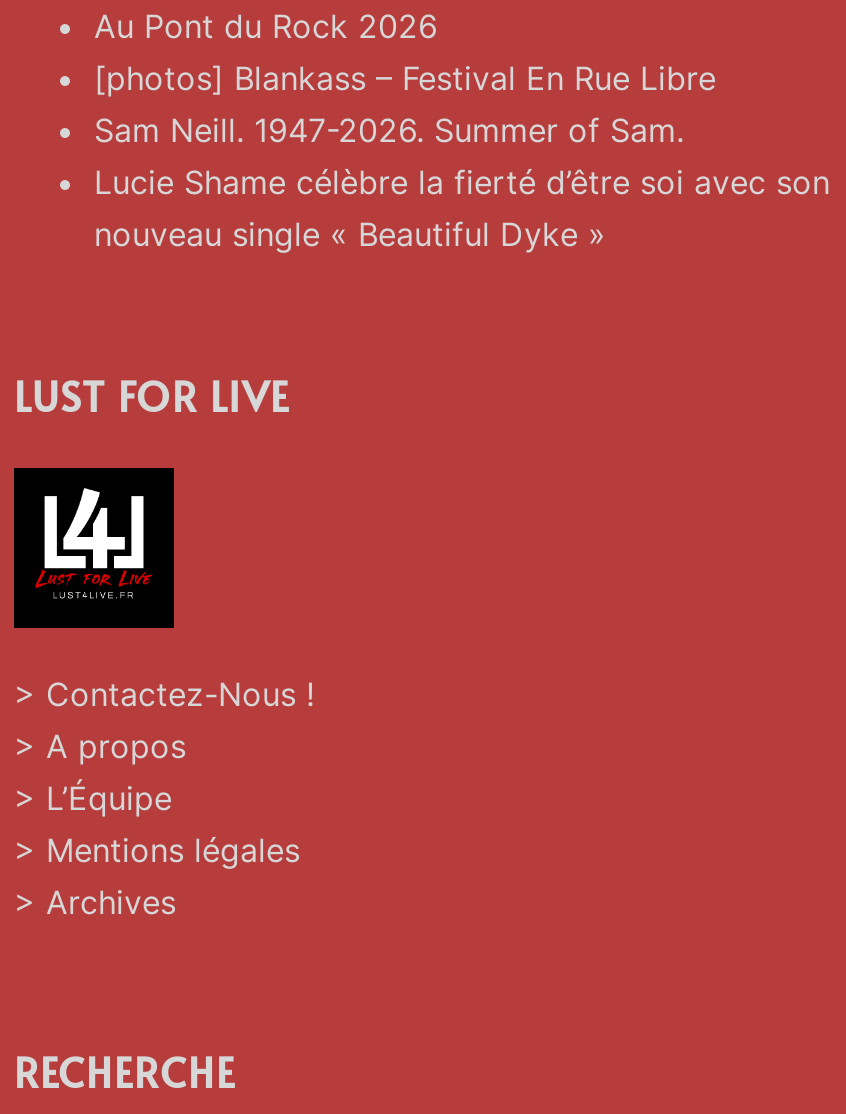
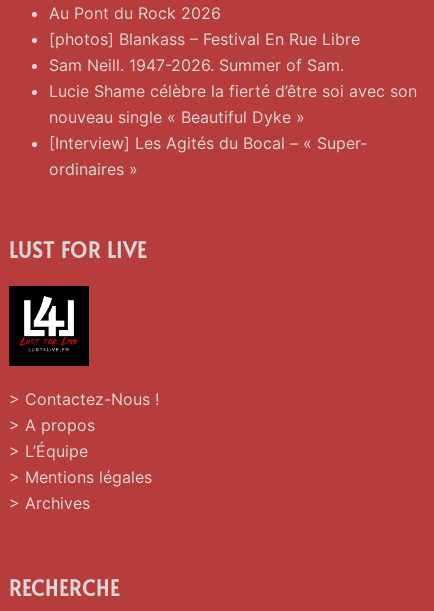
+ [Interview] Les Agités du Bocal – « Super-
+ ordinaires »
